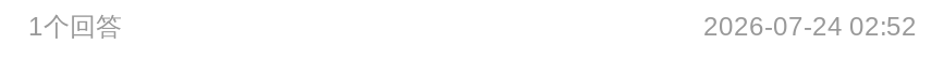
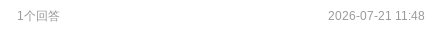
- 2026-07-24 02:52
+ 2026-07-21 11:48
